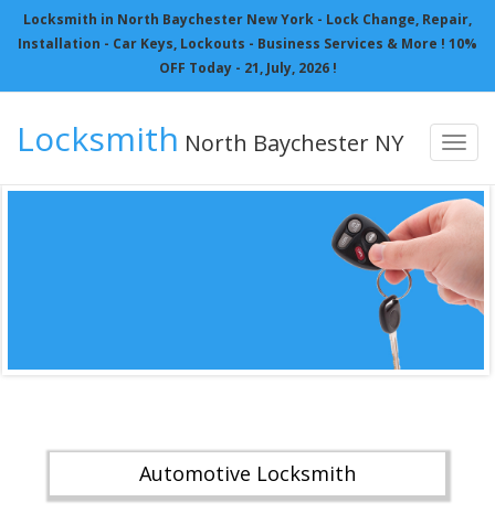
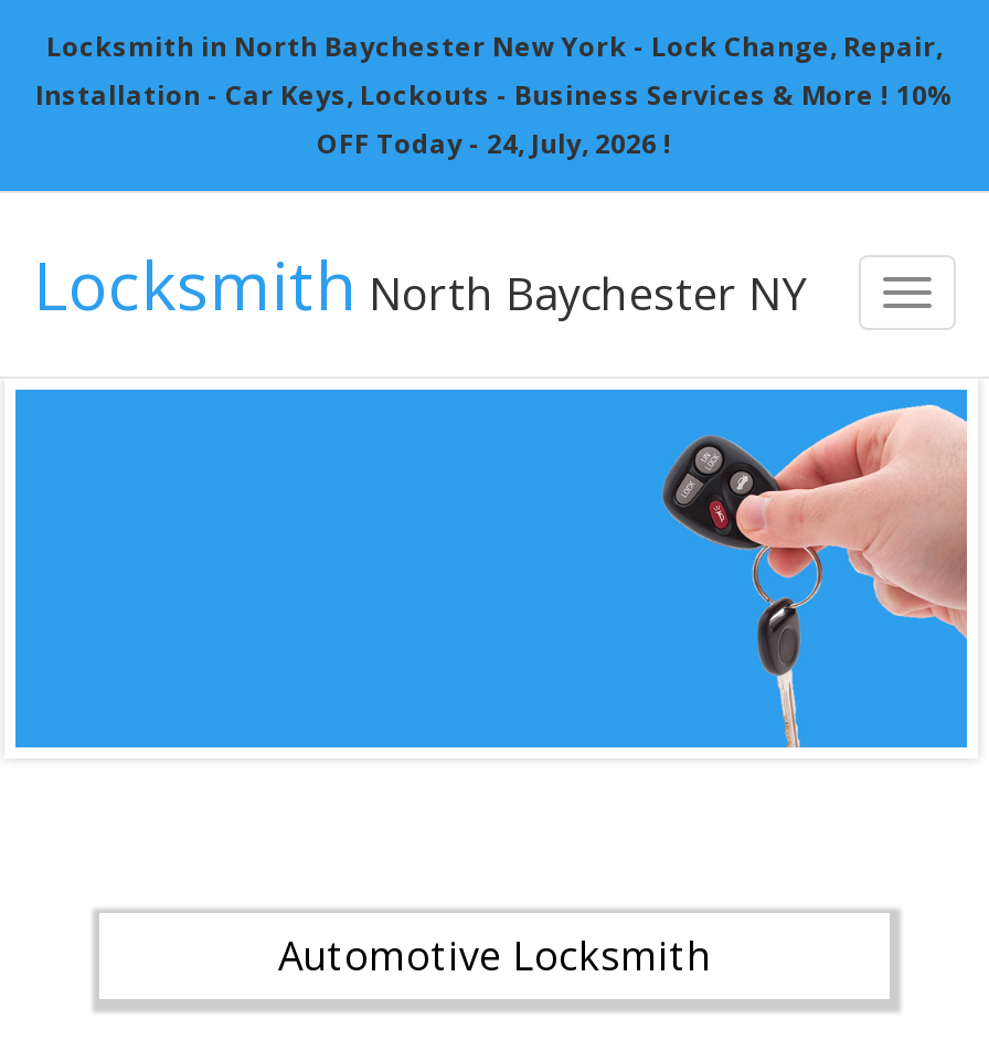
- OFF Today - 21, July, 2026 !
+ OFF Today - 24, July, 2026 !
